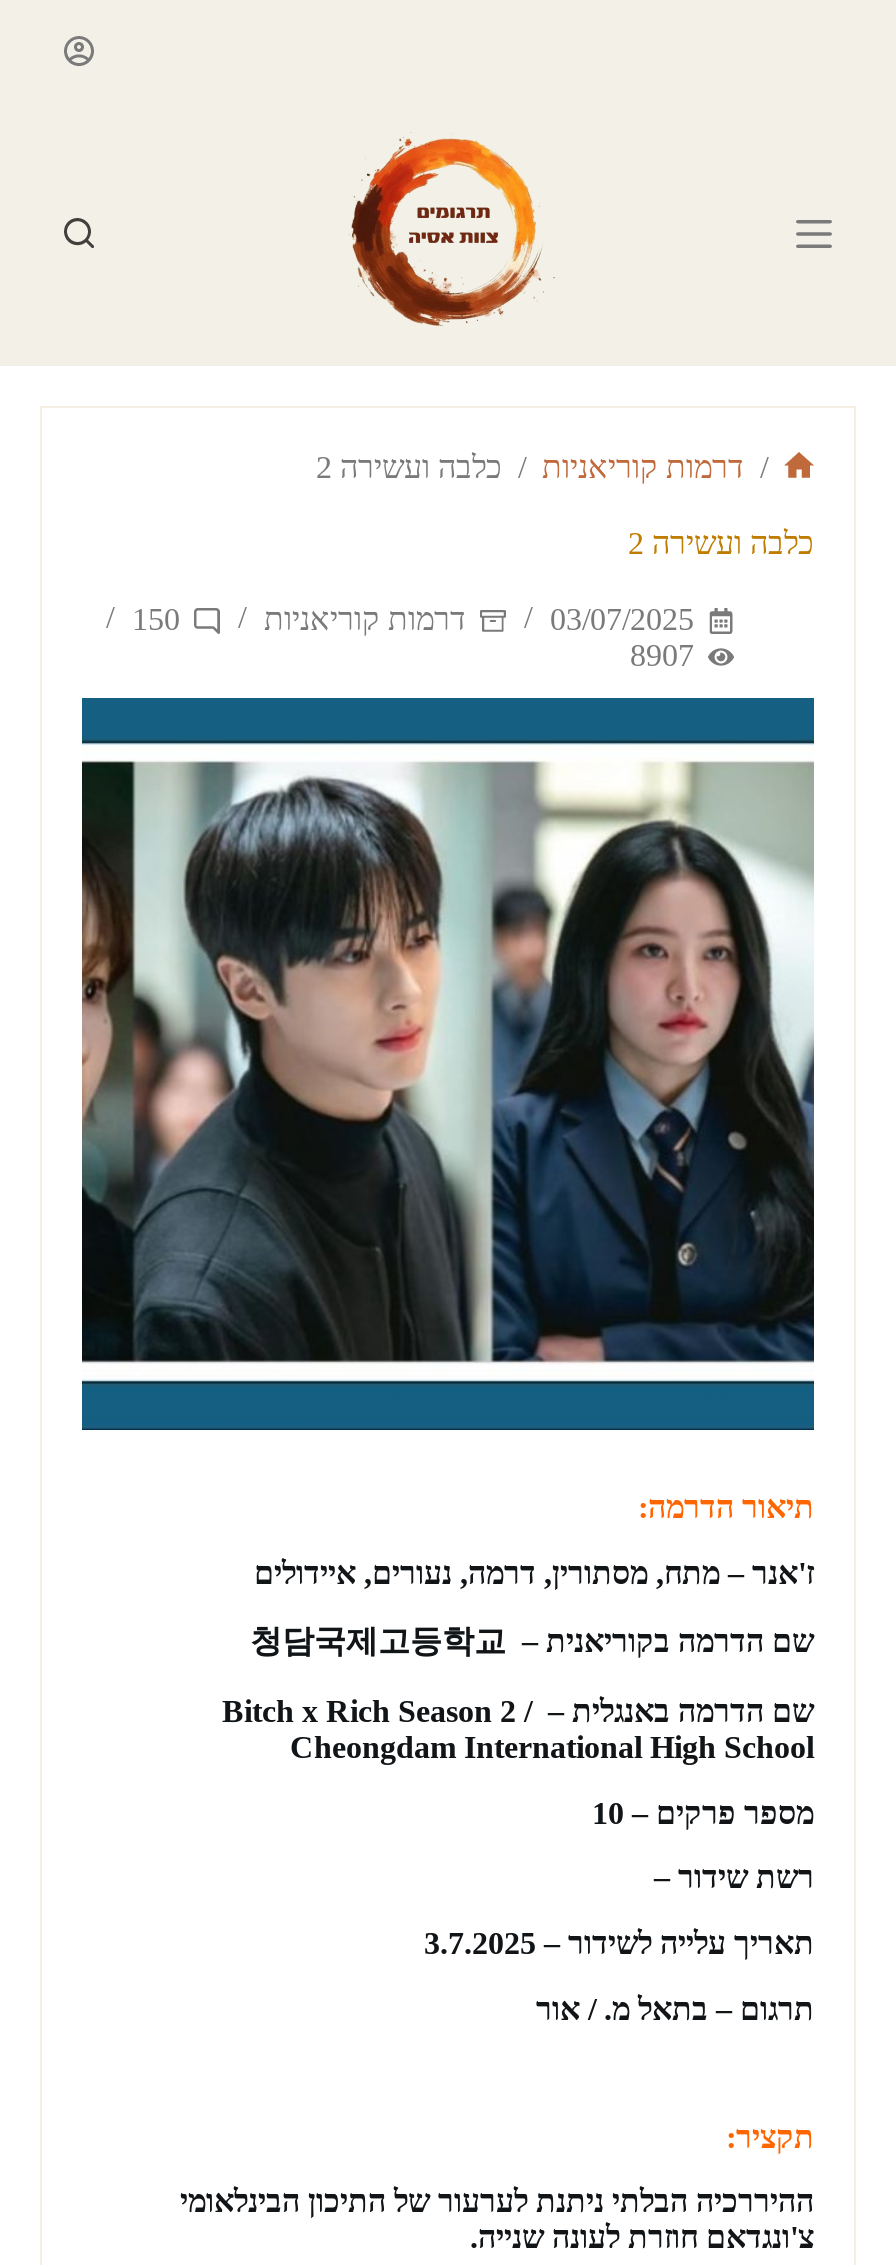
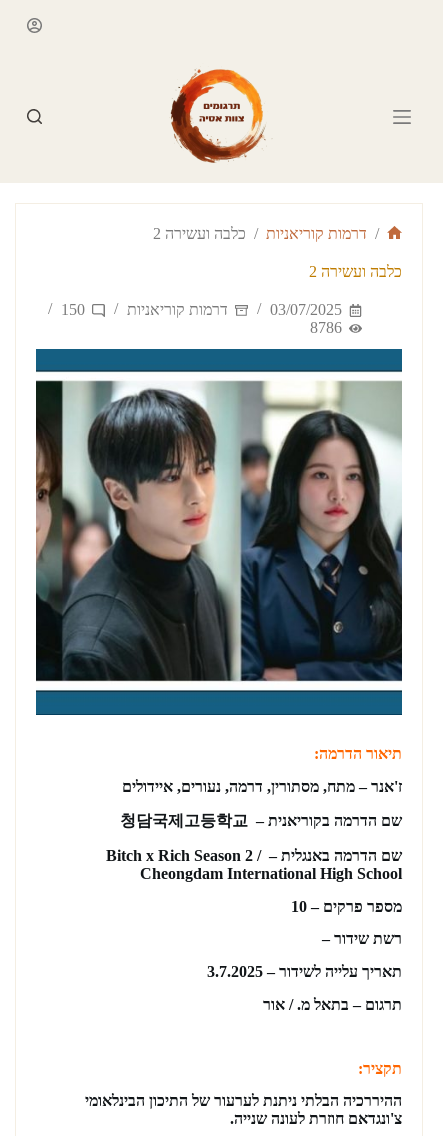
- 8907
+ 8786
